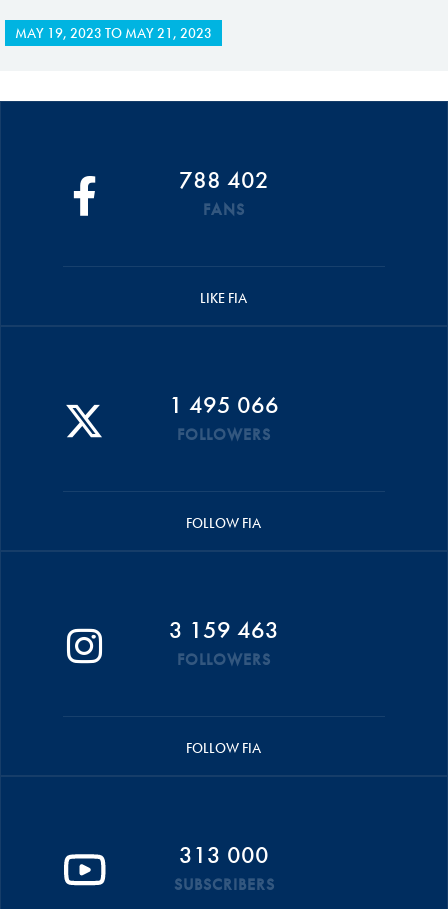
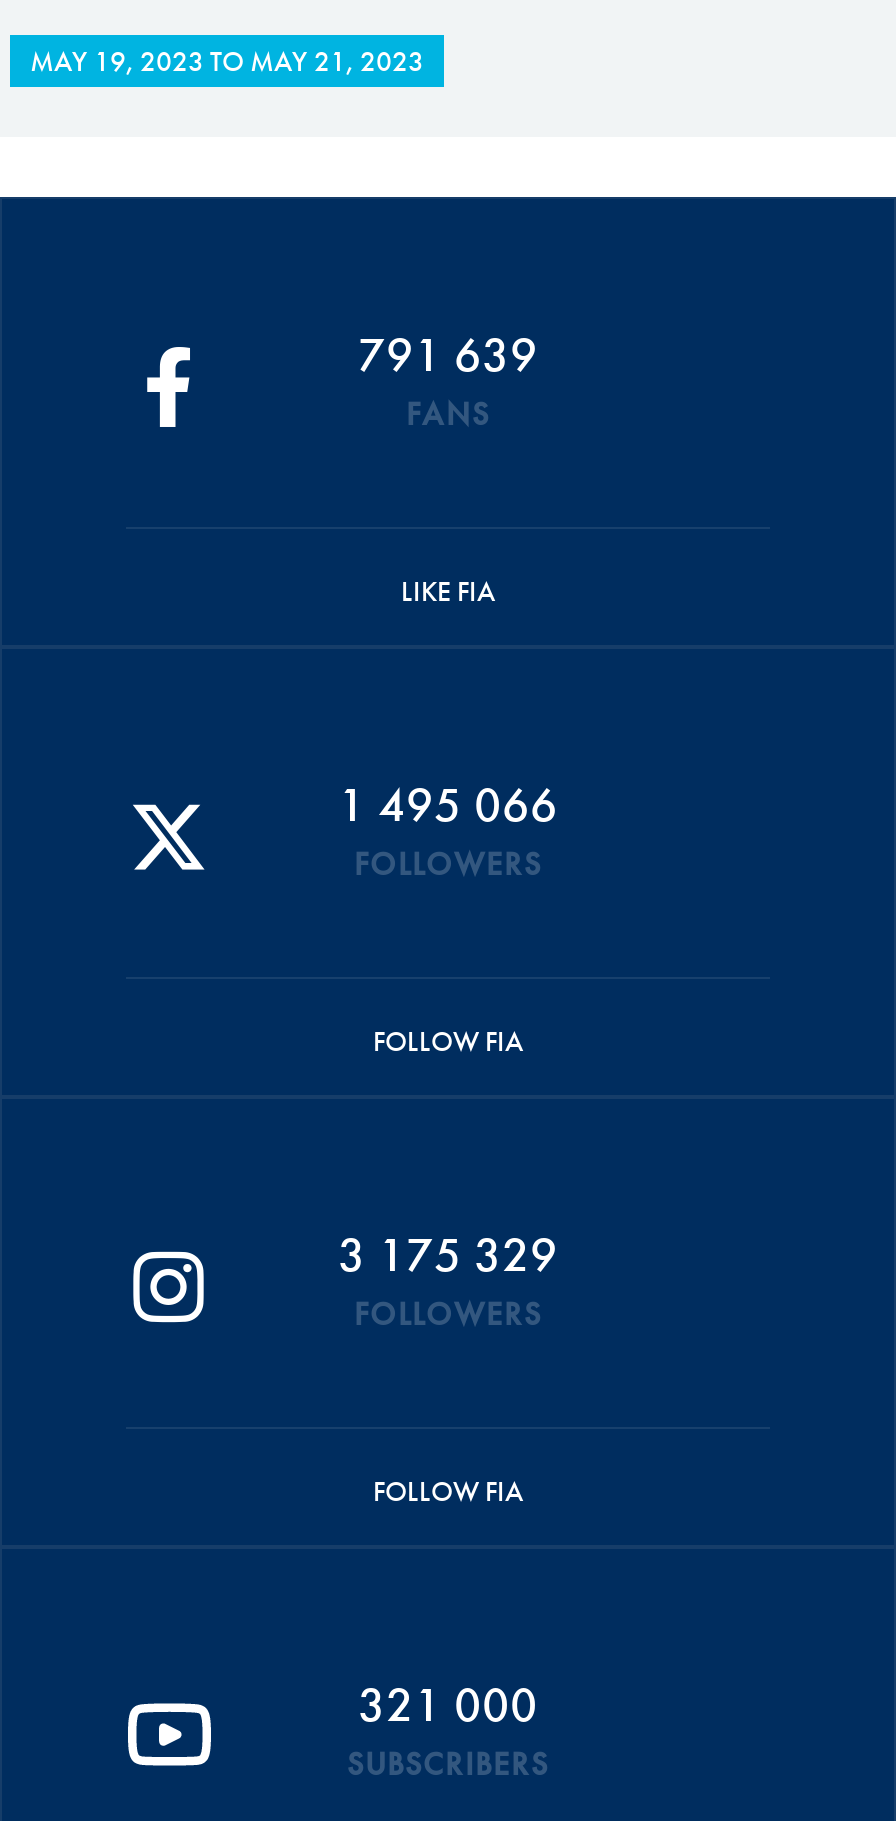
- 788 402
+ 791 639

- 3 159 463
+ 3 175 329

- 313 000
+ 321 000
